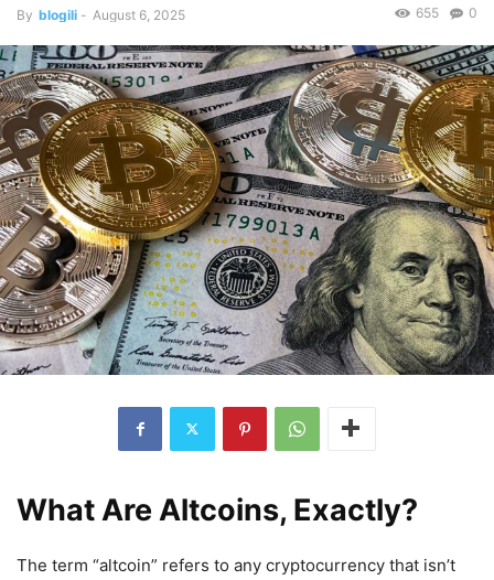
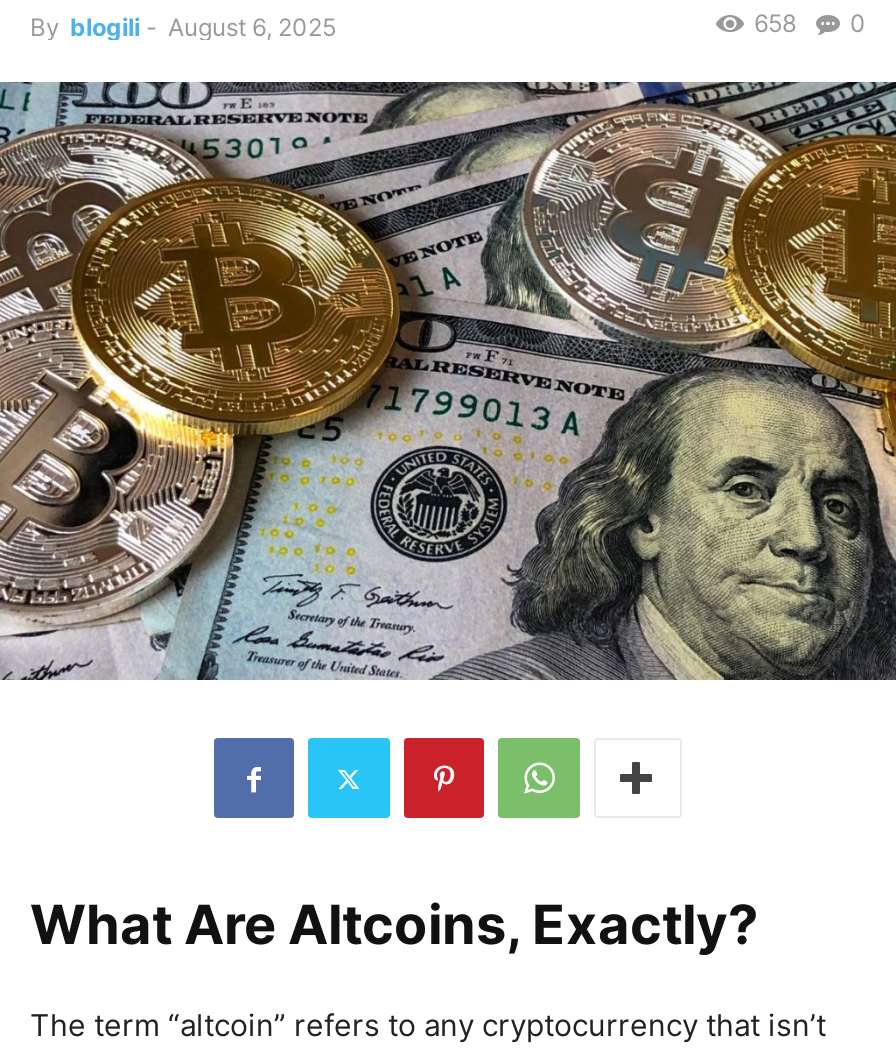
- 655 0
+ 658 0
